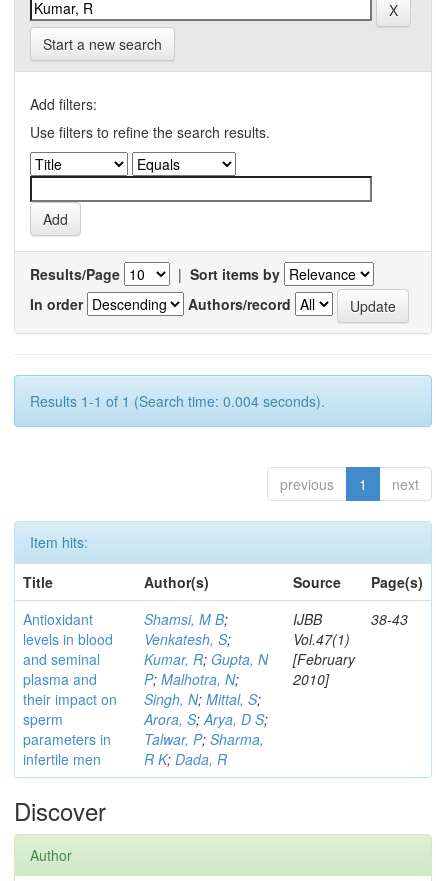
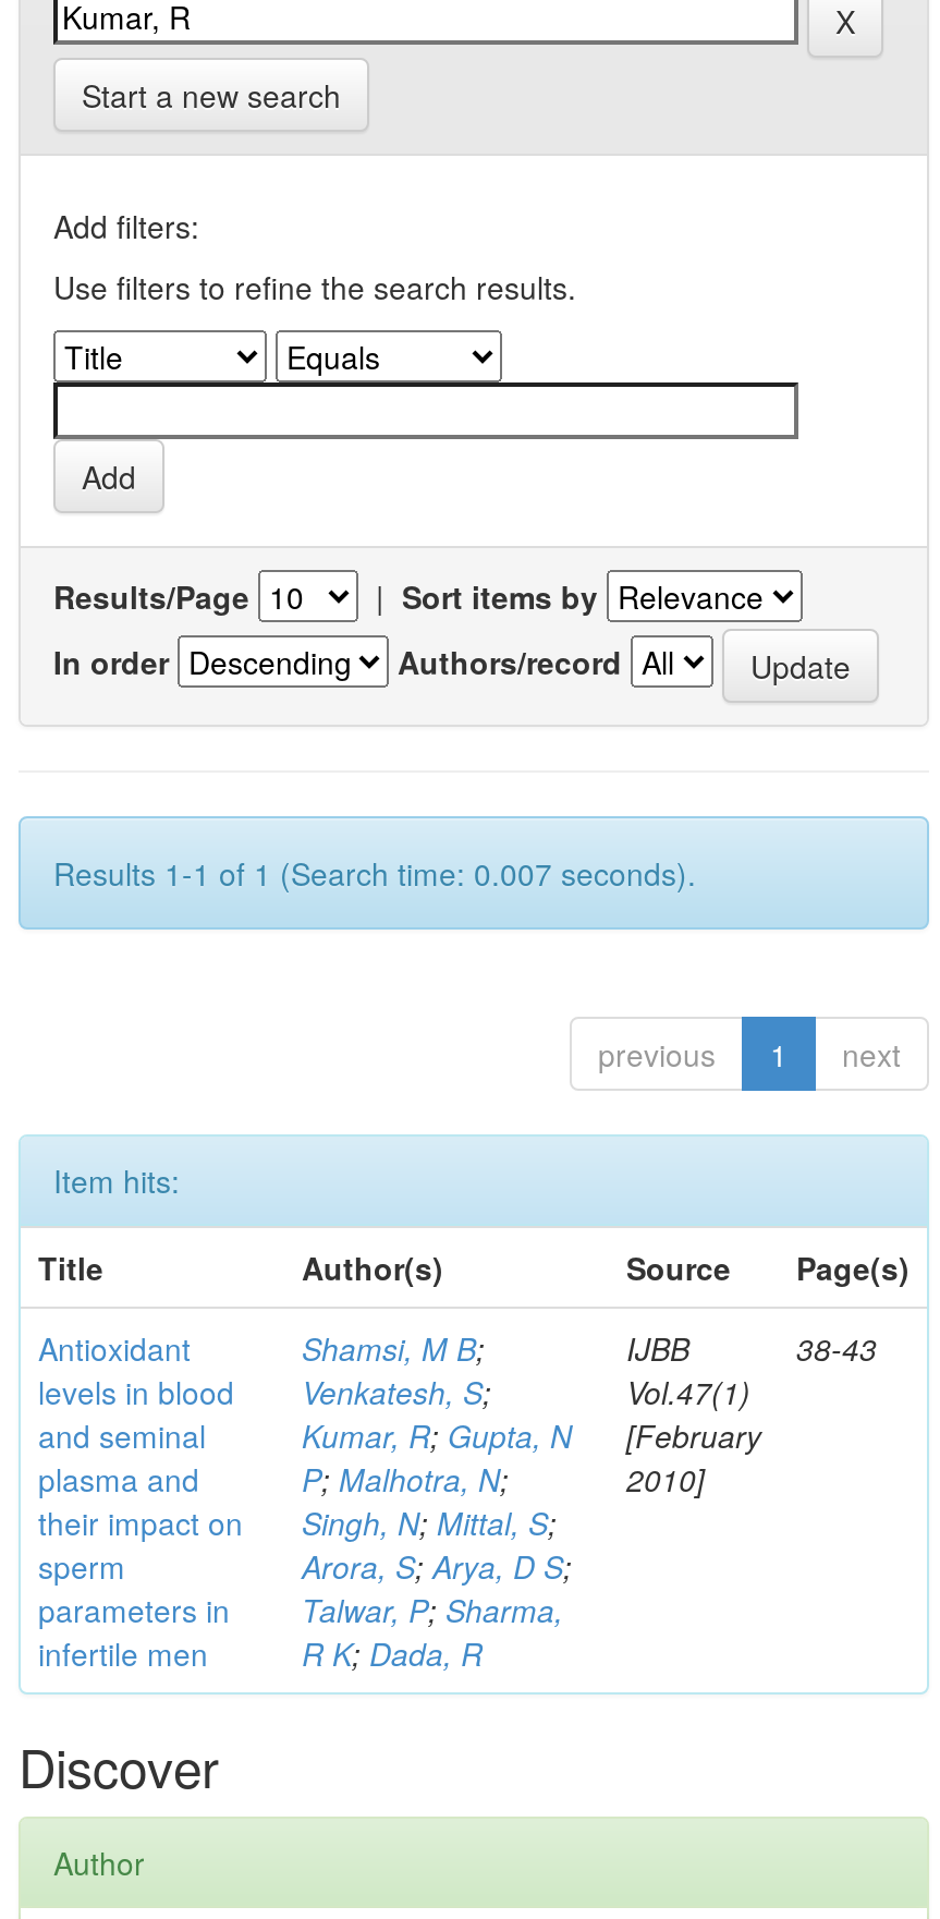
- Results 1-1 of 1 (Search time: 0.004 seconds).
+ Results 1-1 of 1 (Search time: 0.007 seconds).
